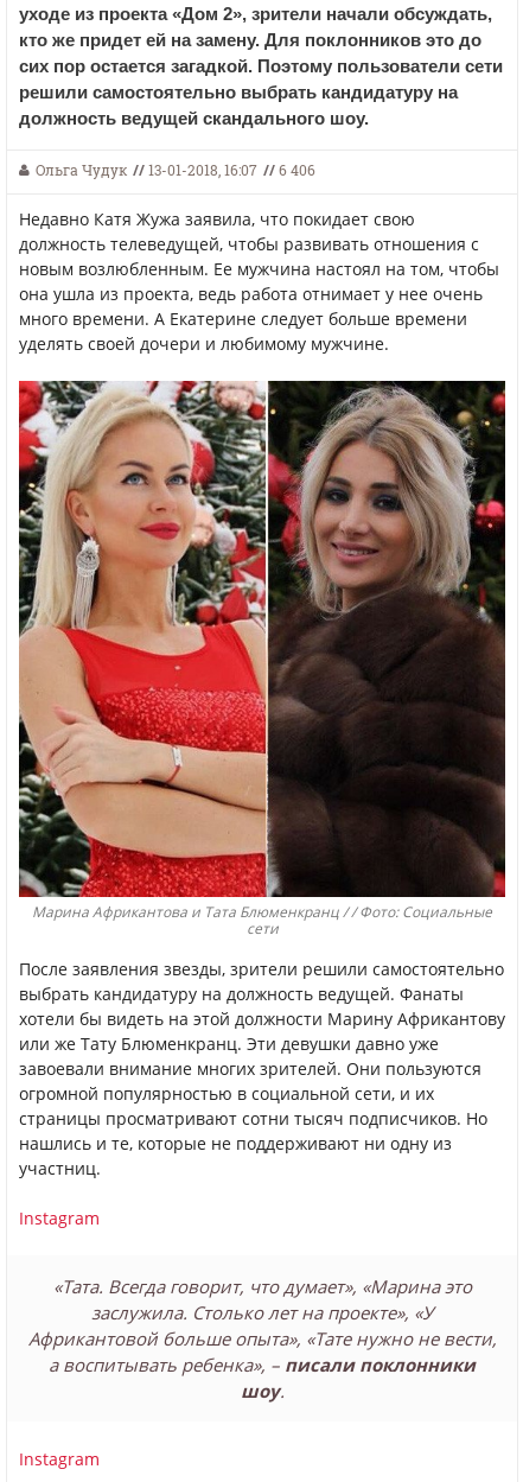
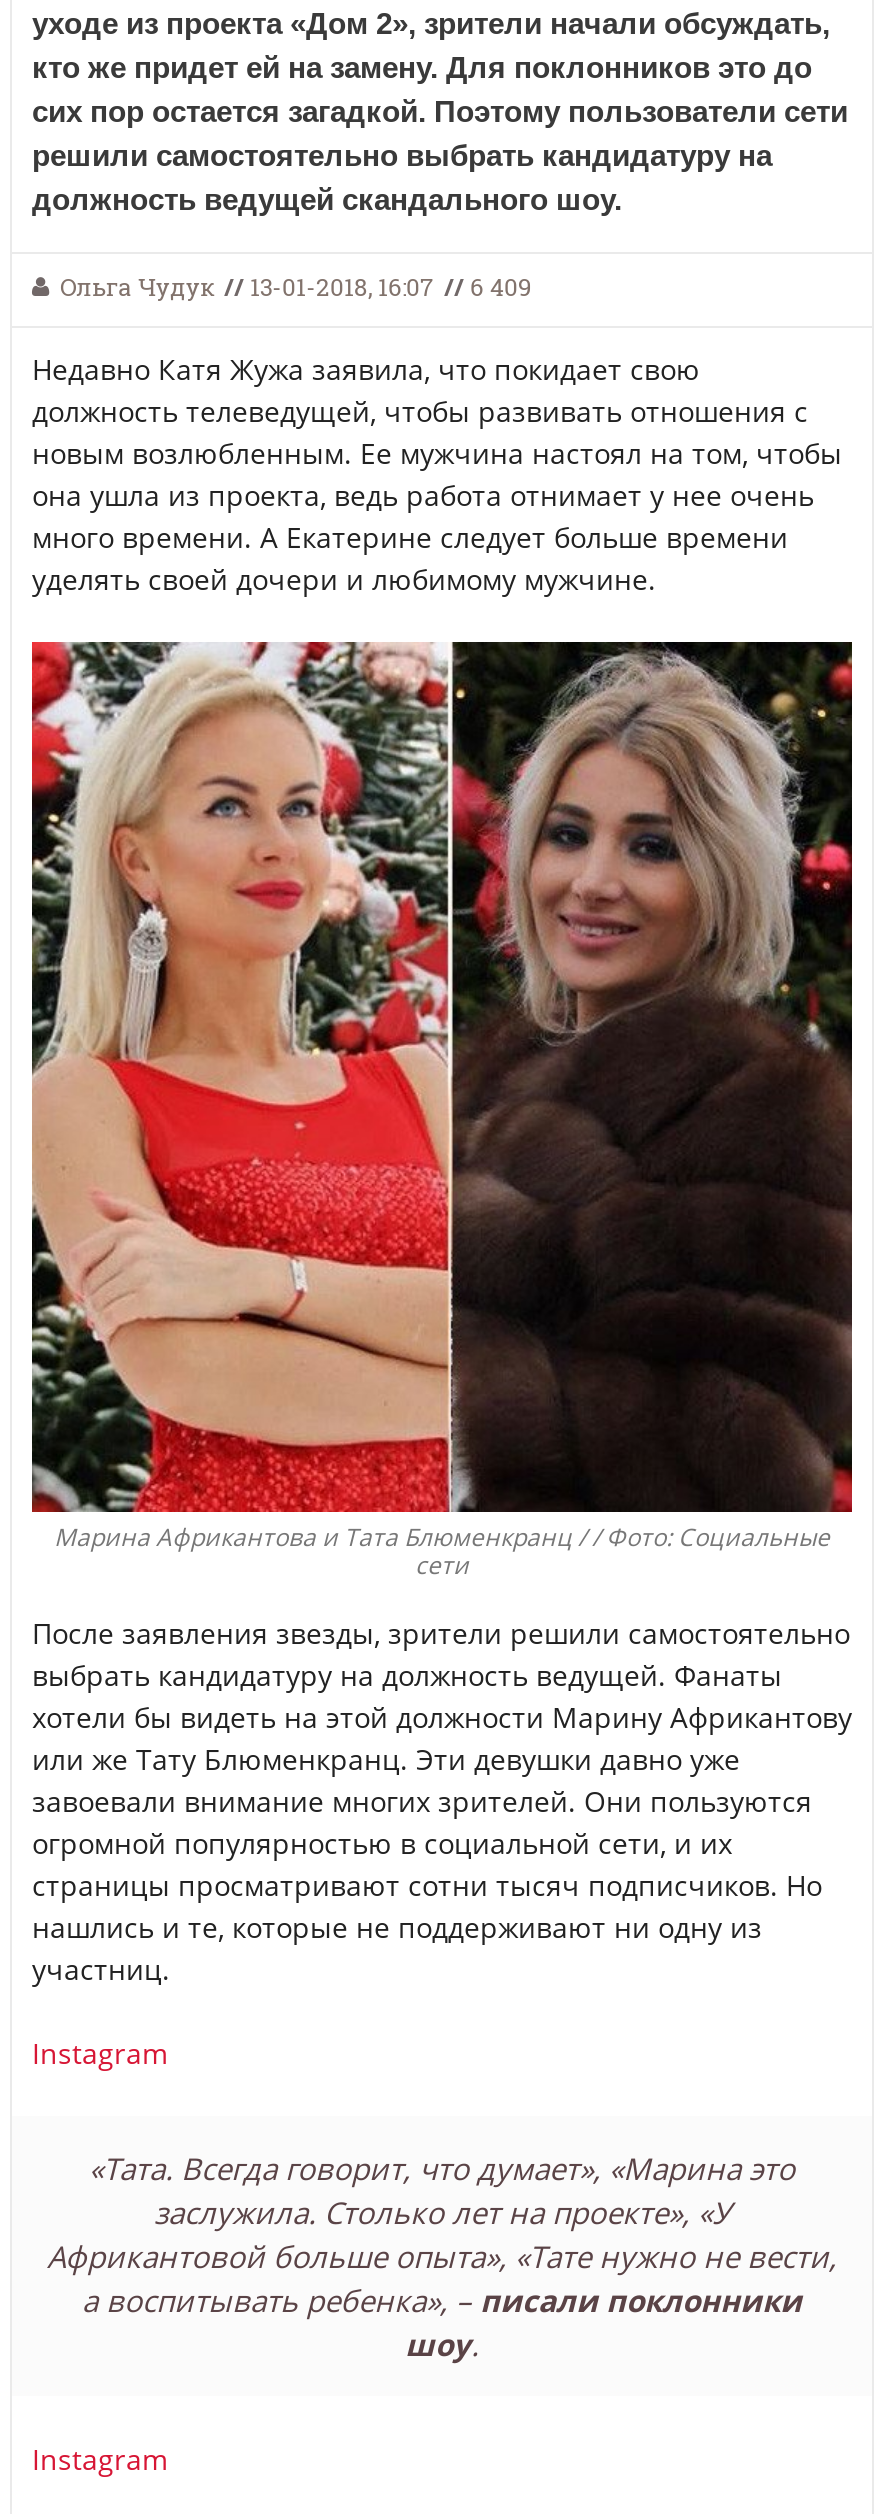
- Ольга Чудук // 13-01-2018, 16:07 // 6 406
+ Ольга Чудук // 13-01-2018, 16:07 // 6 409
